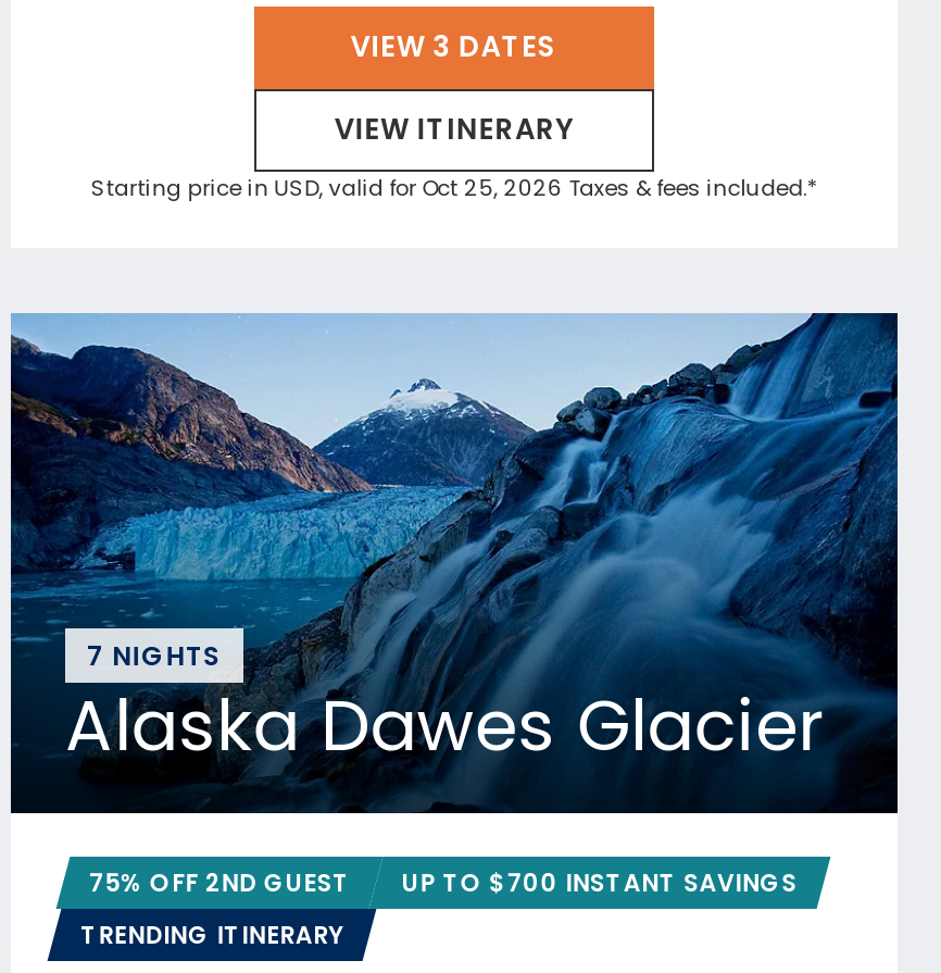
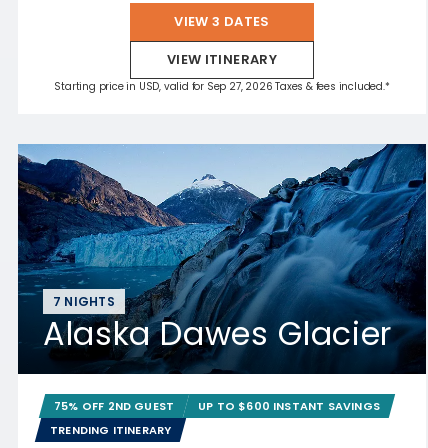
- Starting price in USD, valid for Oct 25, 2026 Taxes & fees included.*
+ Starting price in USD, valid for Sep 27, 2026 Taxes & fees included.*

- UP TO $700 INSTANT SAVINGS
+ UP TO $600 INSTANT SAVINGS
